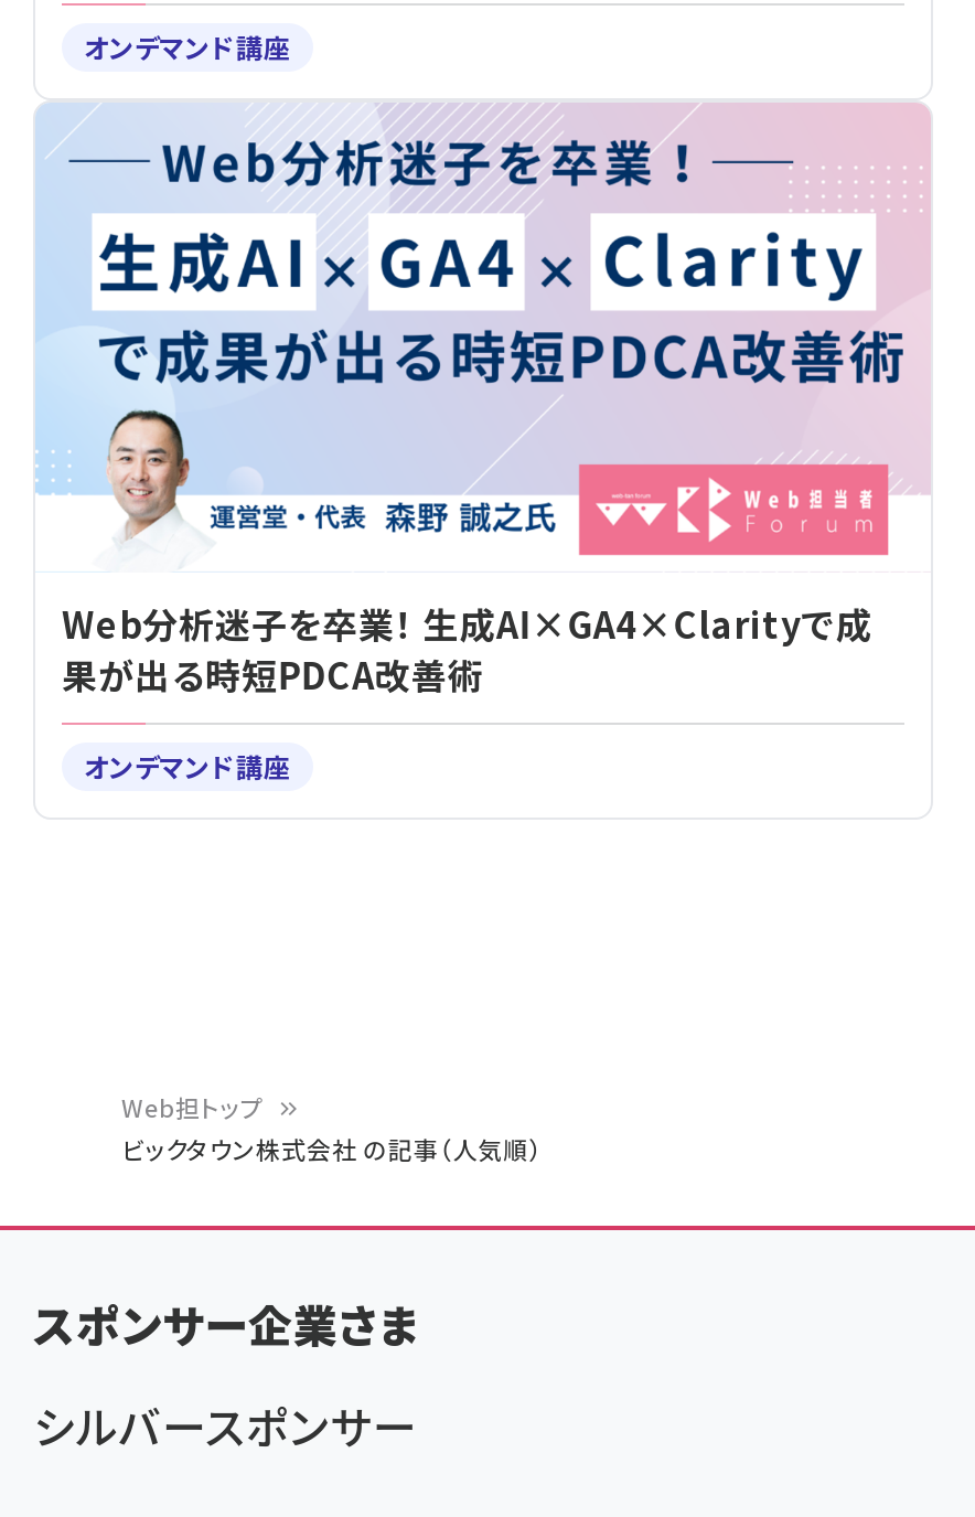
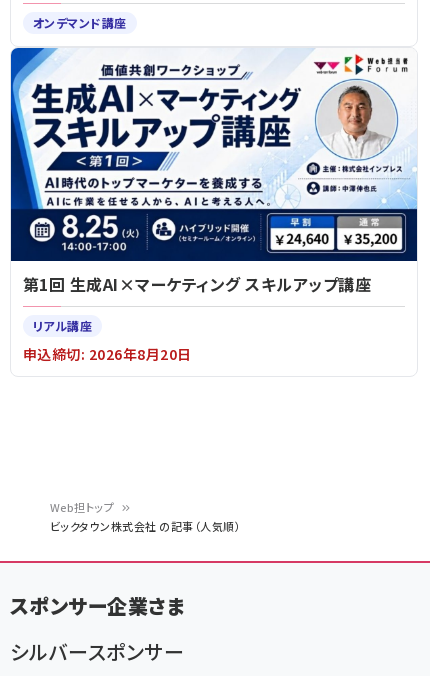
- [image]
- Web分析迷子を卒業！ 生成AI×GA4×Clarityで成
- 果が出る時短PDCA改善術
- オンデマンド講座
+ [image]
+ 第1回 生成AI×マーケティング スキルアップ講座
+ リアル講座
+ 申込締切: 2026年8月20日
